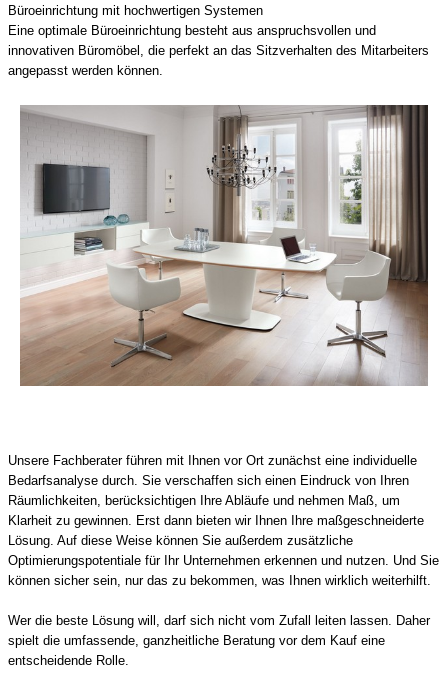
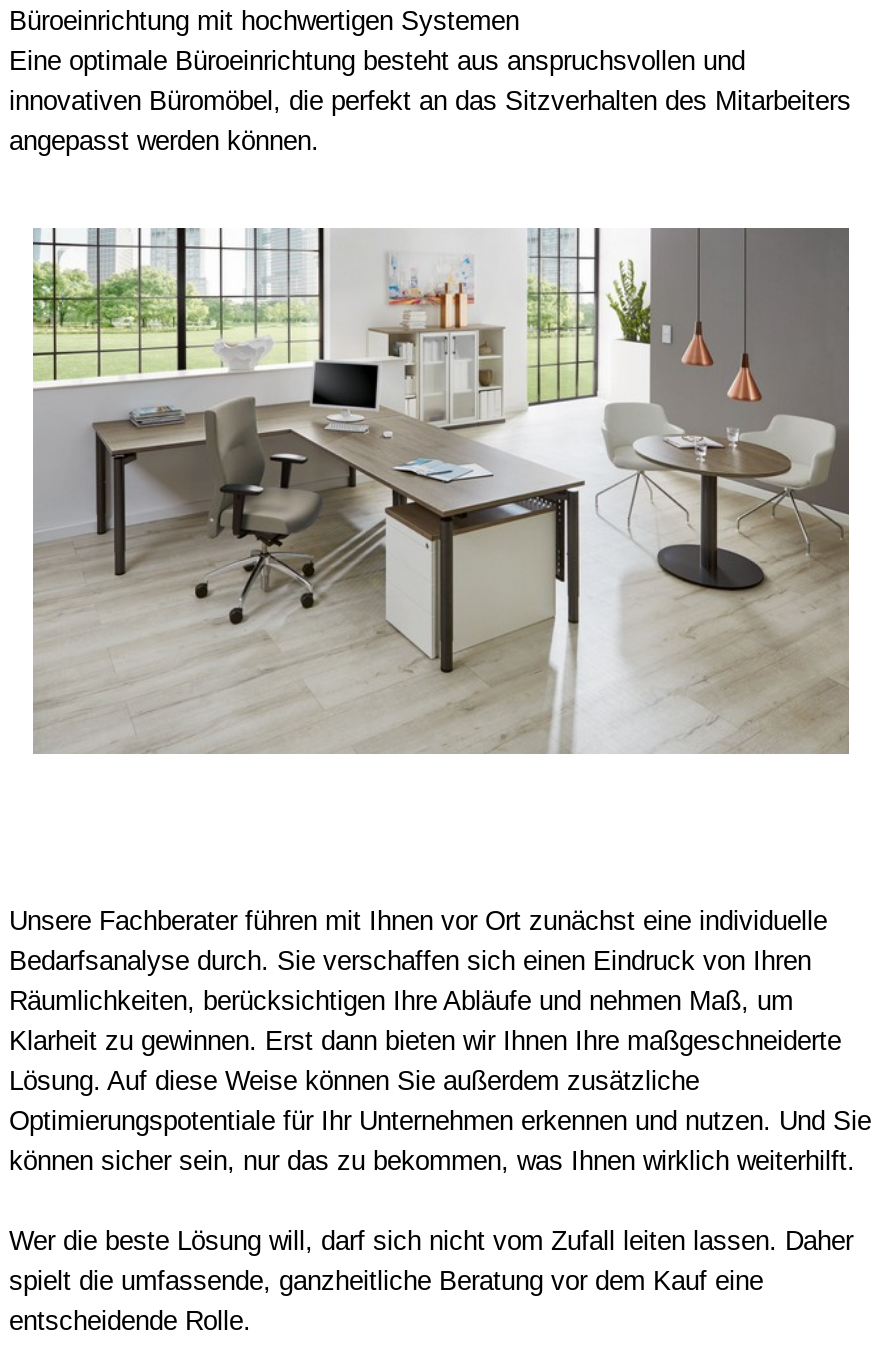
- [image]
+ [image]
